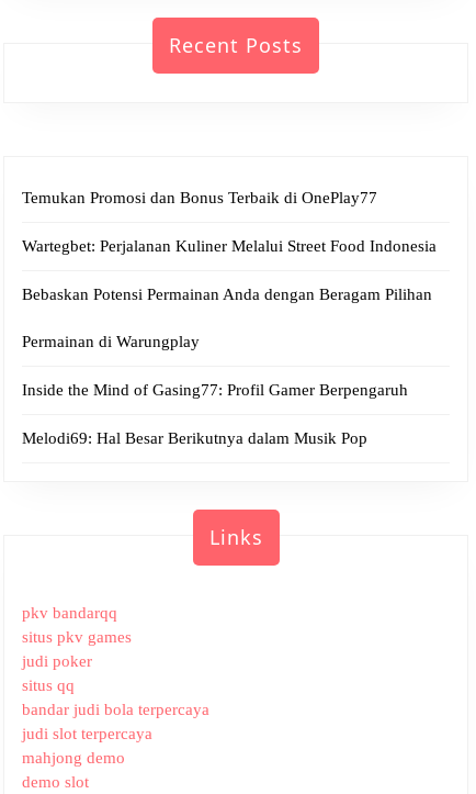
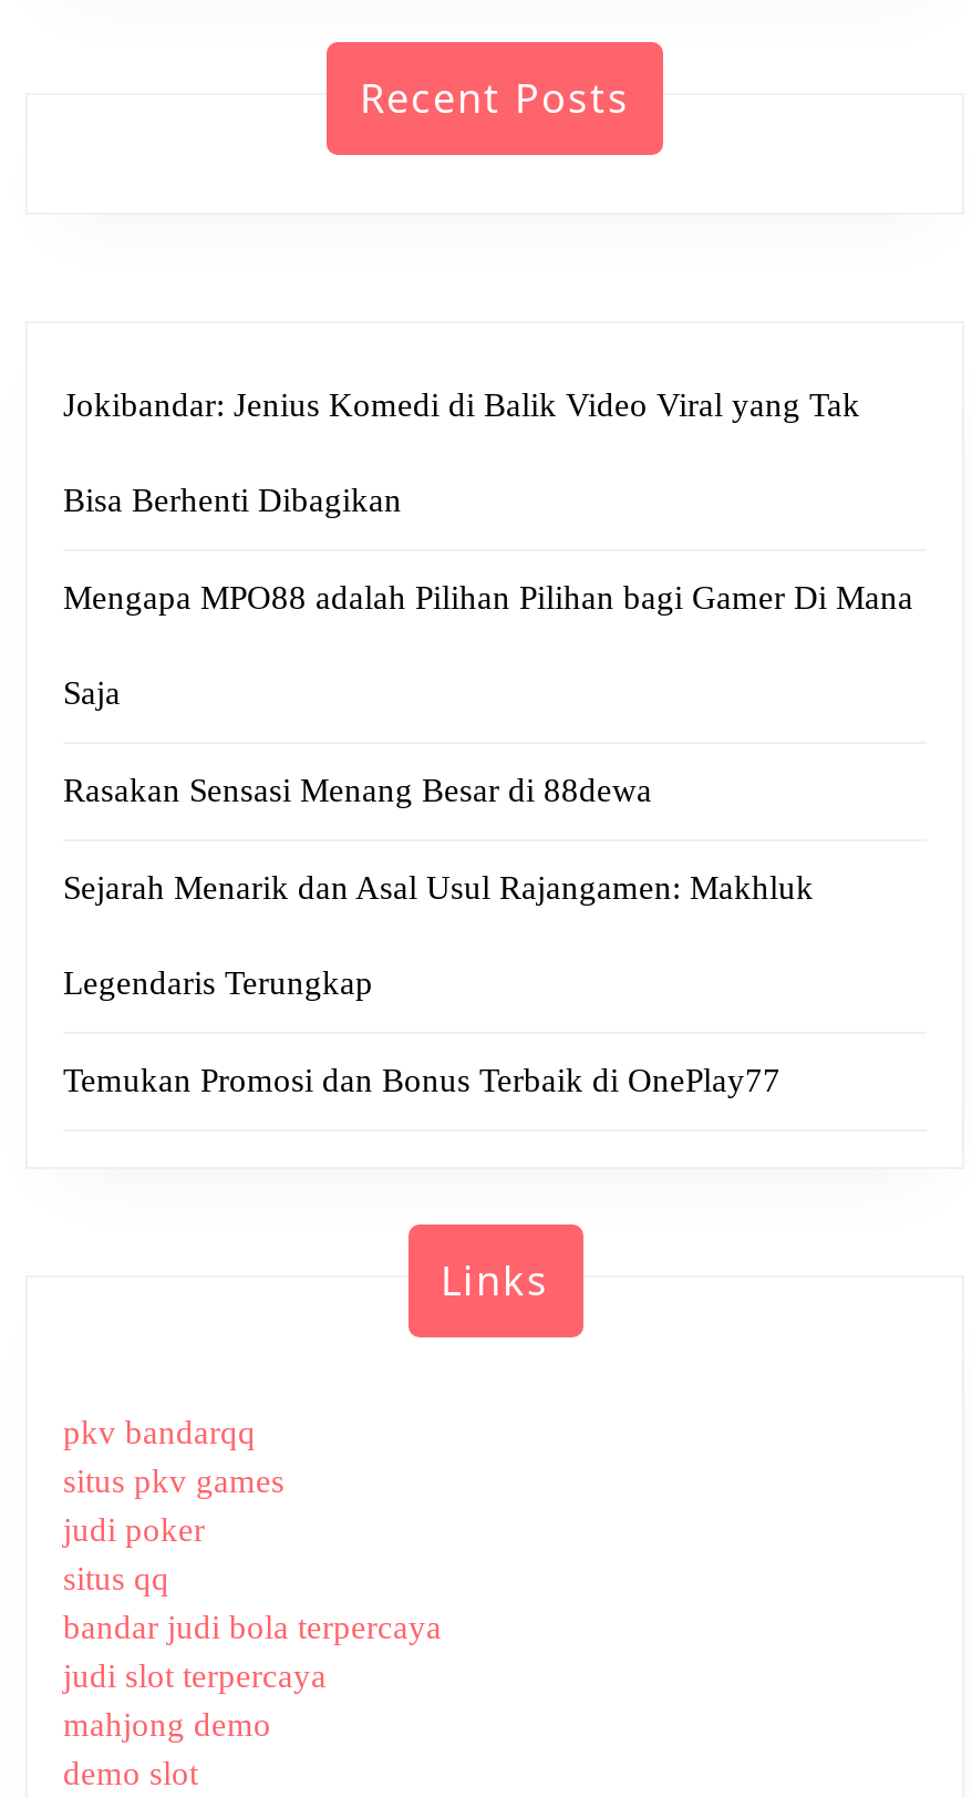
+ Jokibandar: Jenius Komedi di Balik Video Viral yang Tak
+ Bisa Berhenti Dibagikan
+ Mengapa MPO88 adalah Pilihan Pilihan bagi Gamer Di Mana
+ Saja
+ Rasakan Sensasi Menang Besar di 88dewa
+ Sejarah Menarik dan Asal Usul Rajangamen: Makhluk
+ Legendaris Terungkap

moved down: Temukan Promosi dan Bonus Terbaik di OnePlay77

- Wartegbet: Perjalanan Kuliner Melalui Street Food Indonesia
- Bebaskan Potensi Permainan Anda dengan Beragam Pilihan
- Permainan di Warungplay
- Inside the Mind of Gasing77: Profil Gamer Berpengaruh
- Melodi69: Hal Besar Berikutnya dalam Musik Pop
